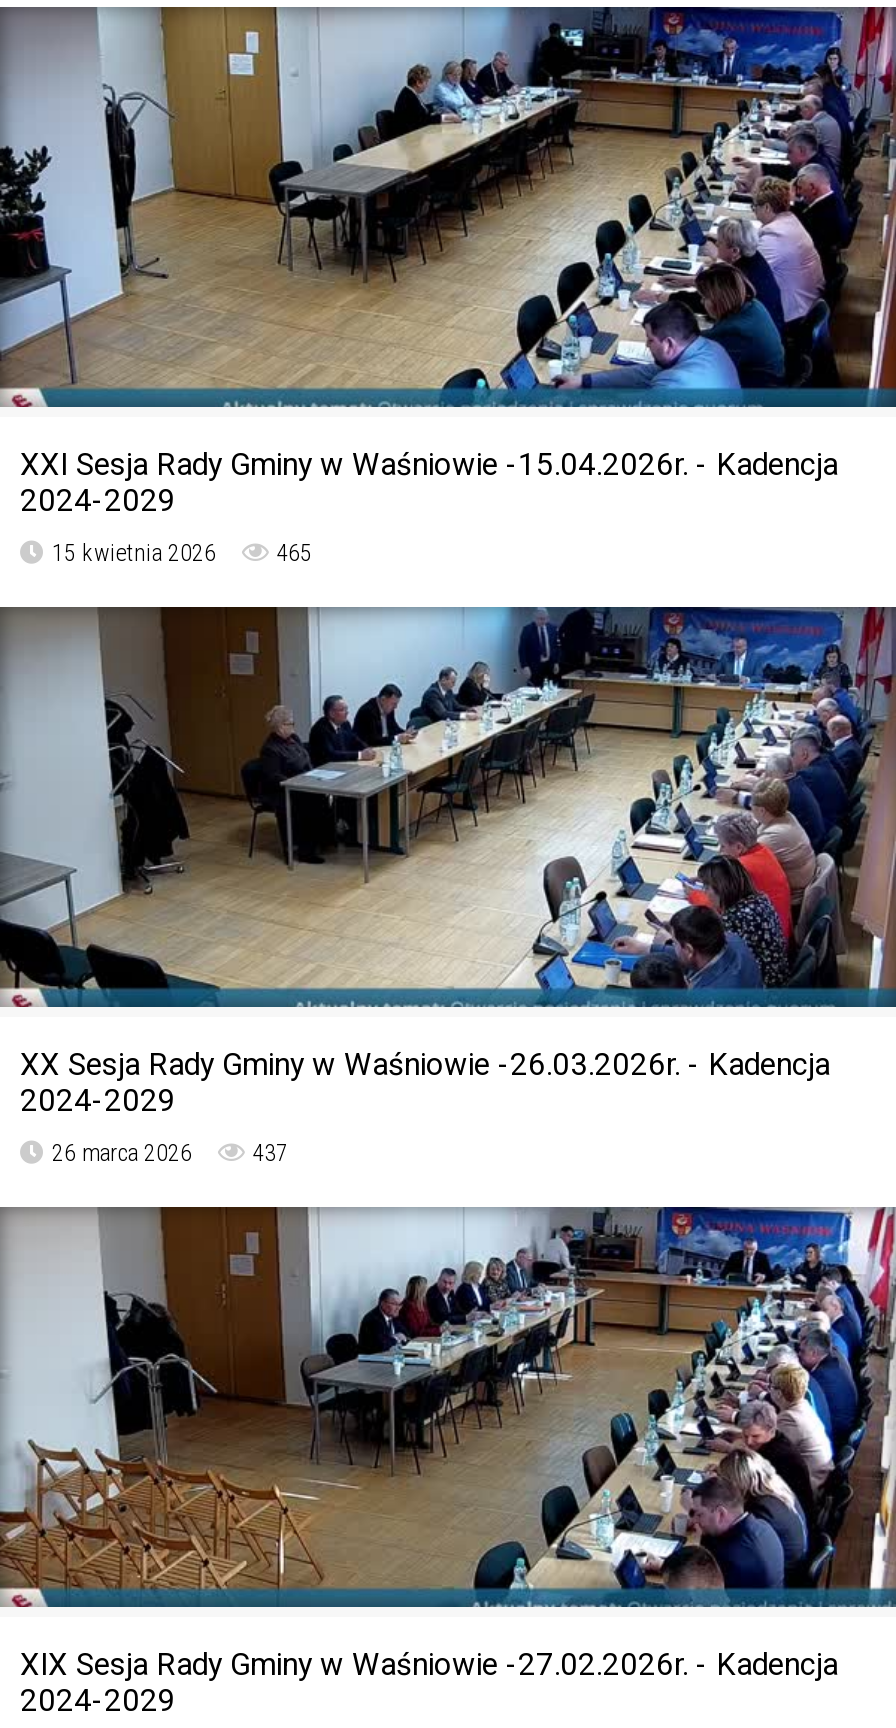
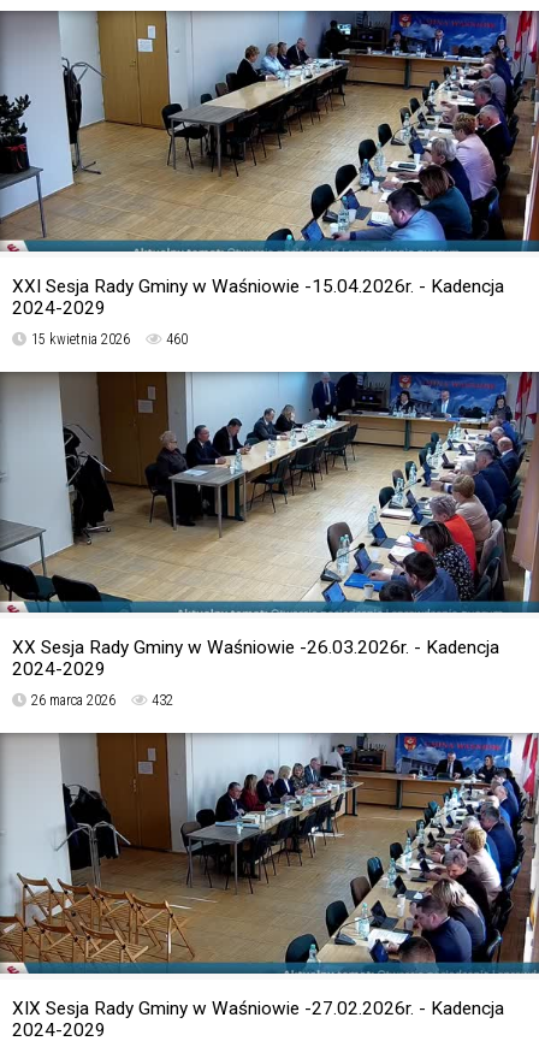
- 15 kwietnia 2026 465
+ 15 kwietnia 2026 460

- 26 marca 2026 437
+ 26 marca 2026 432
